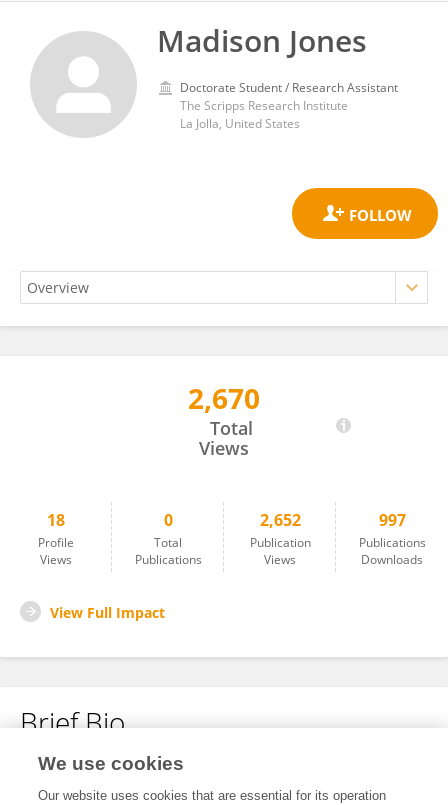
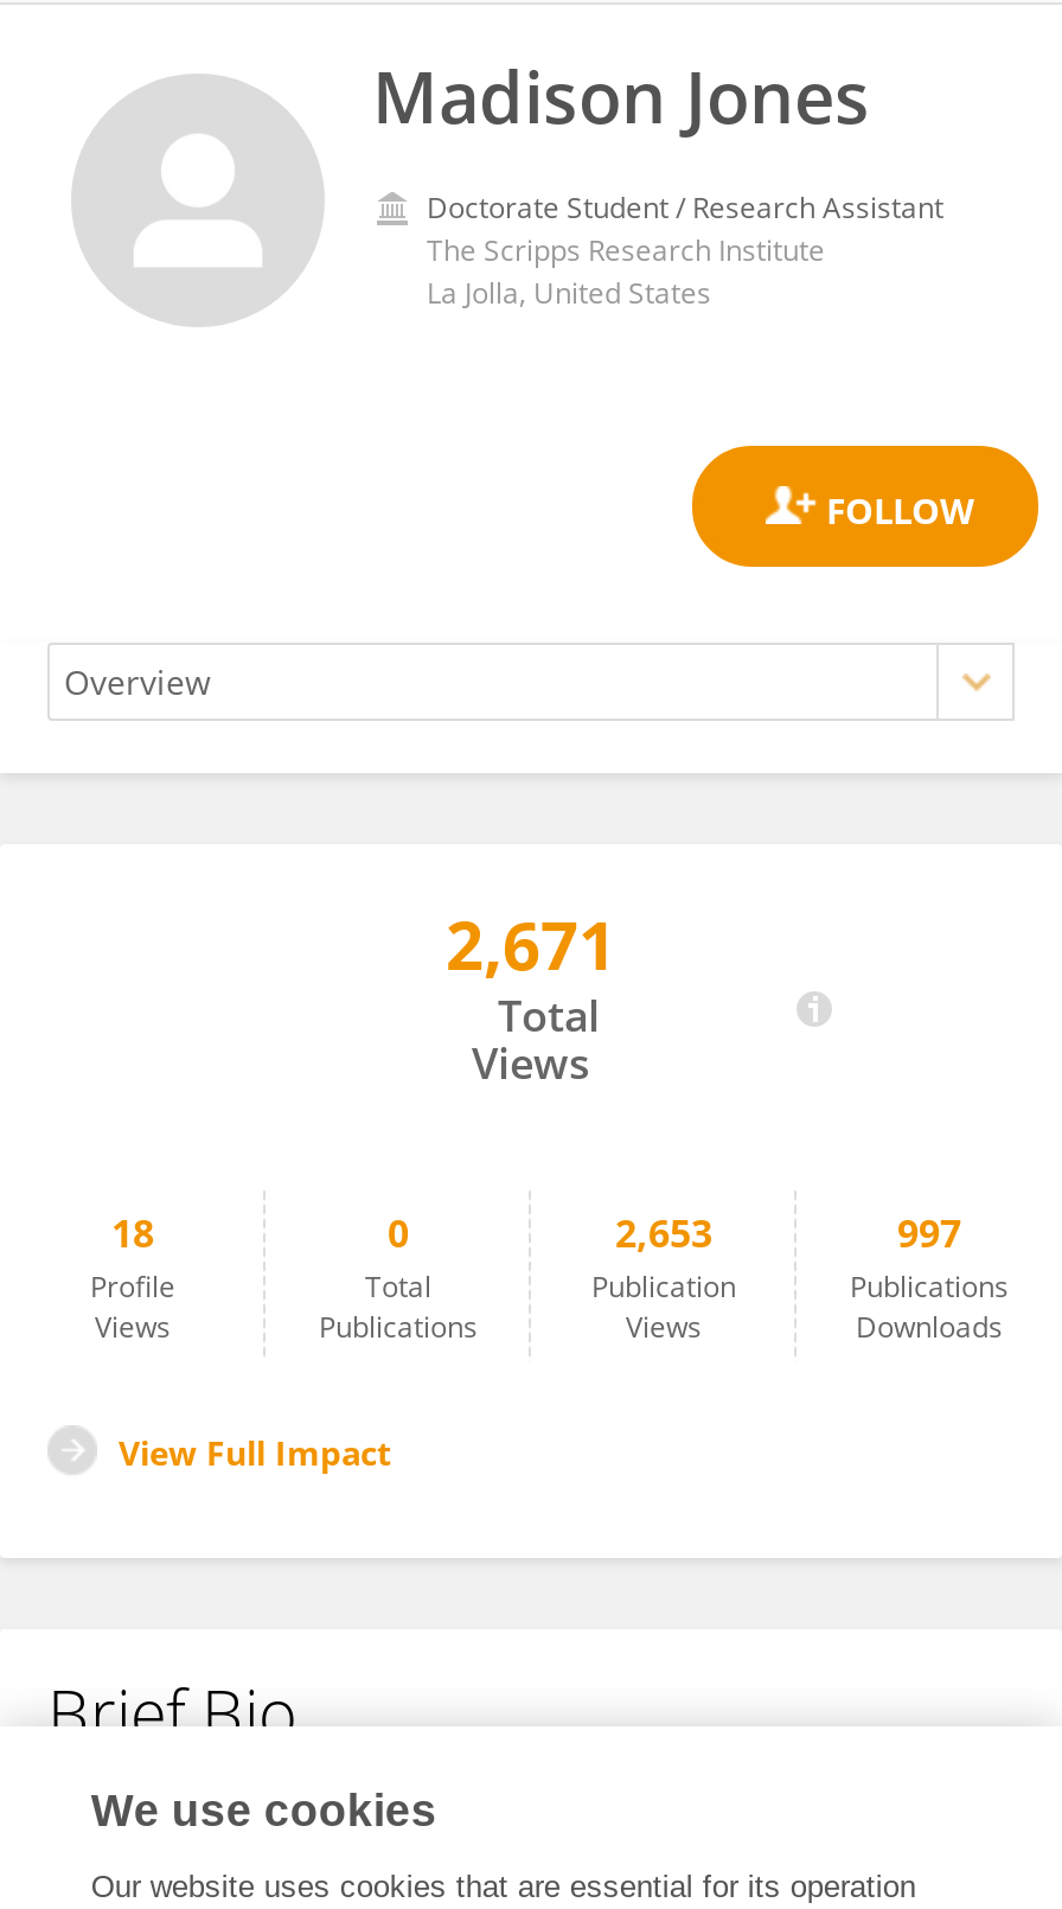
- 2,670
+ 2,671

- 2,652
+ 2,653
